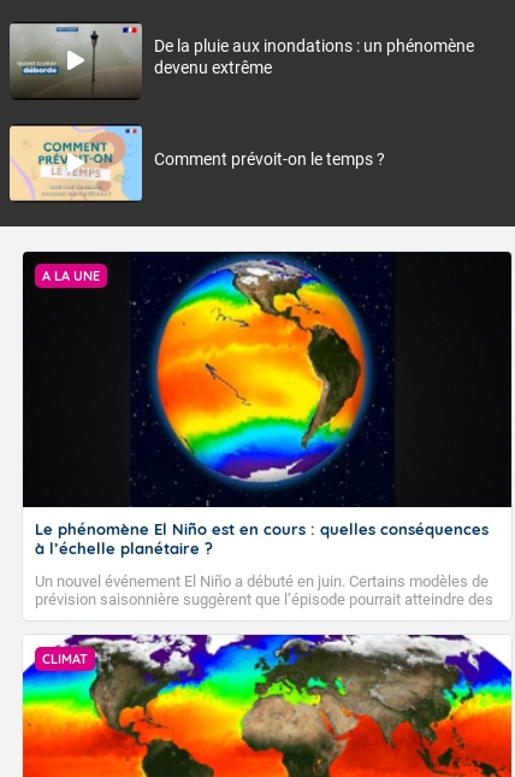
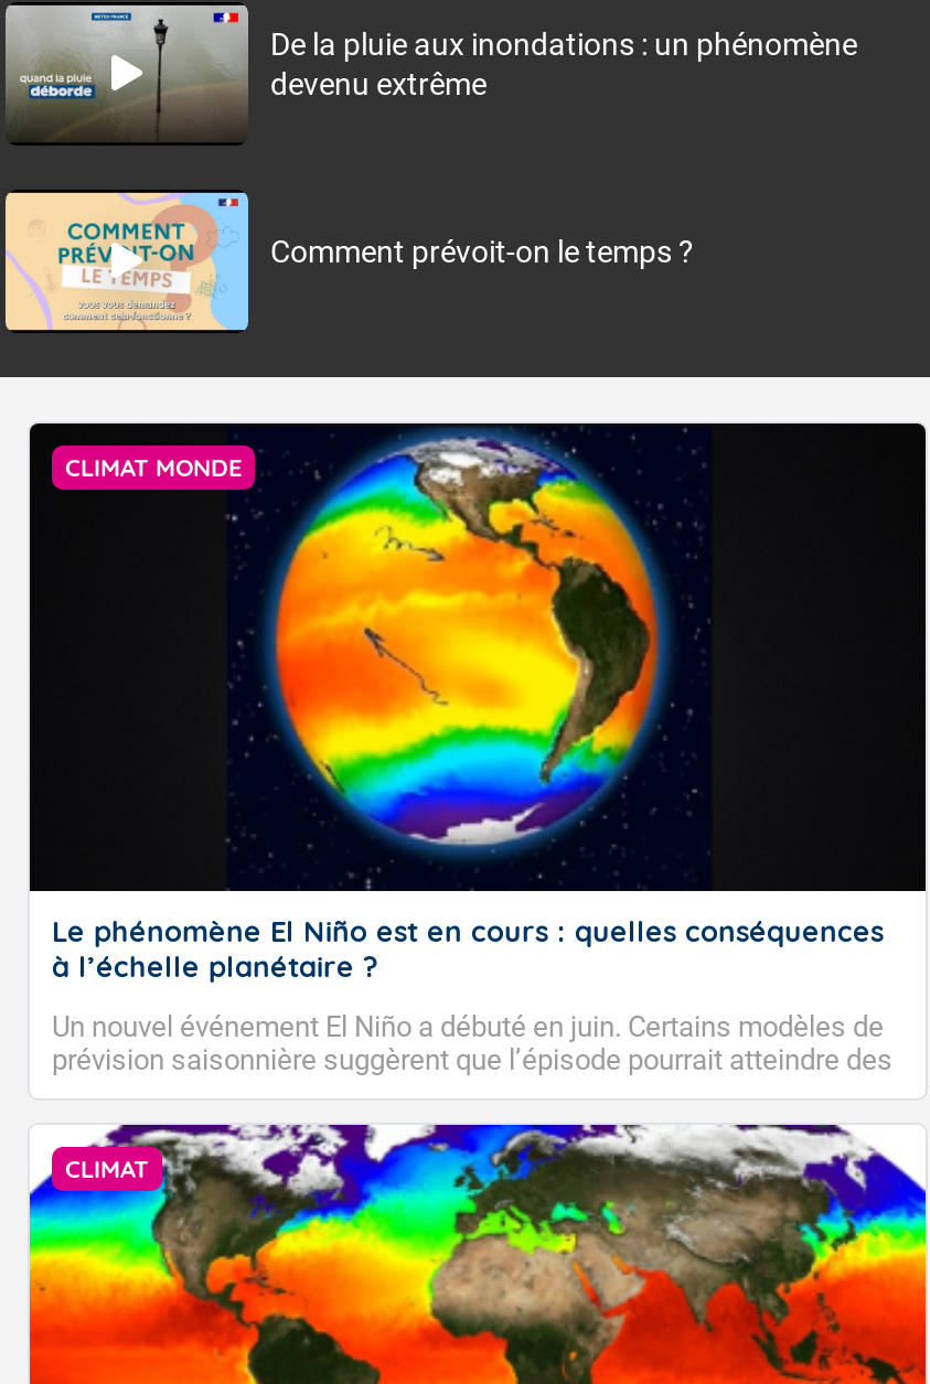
- A LA UNE
+ CLIMAT MONDE
